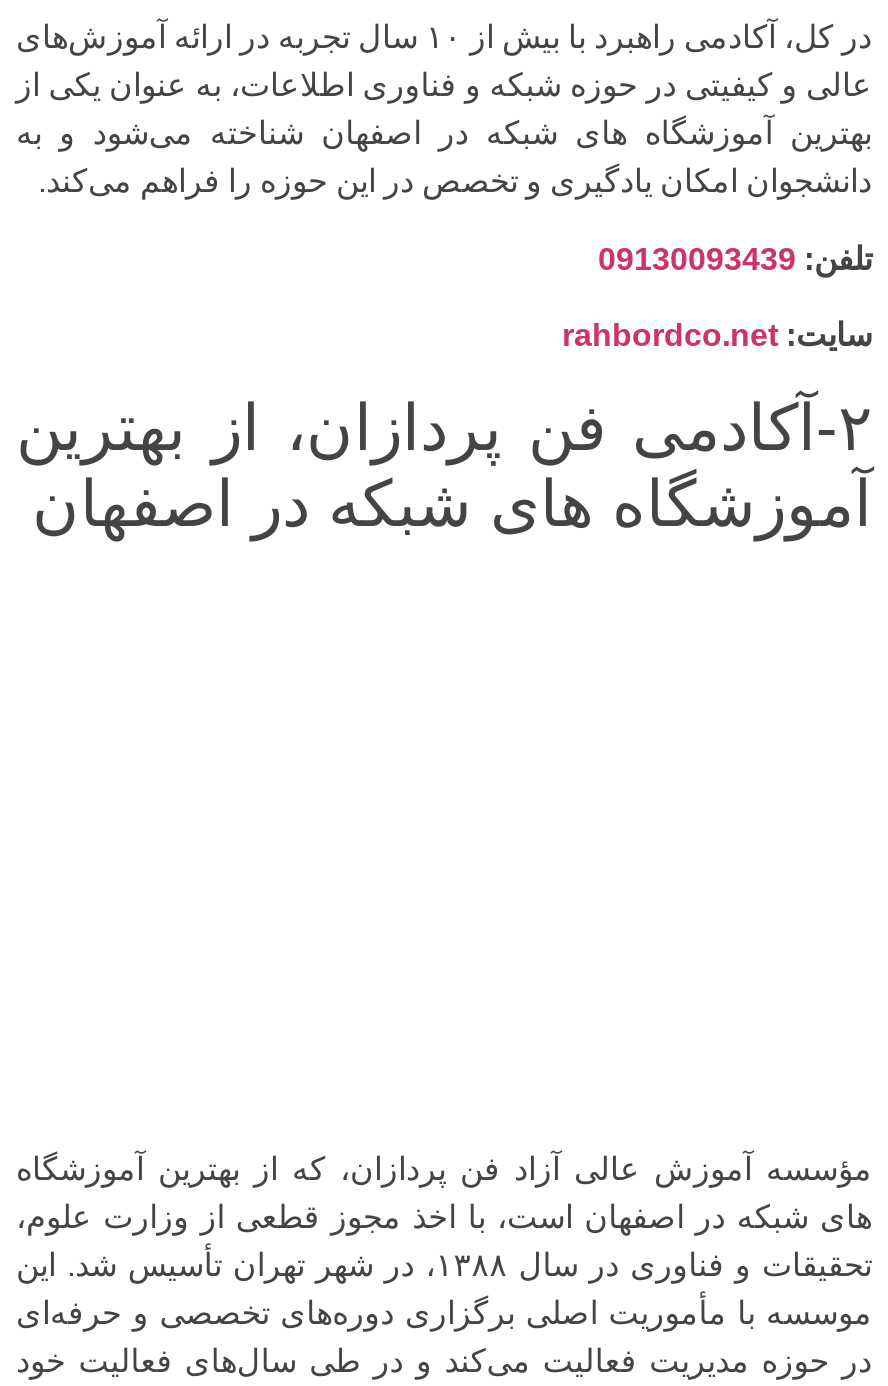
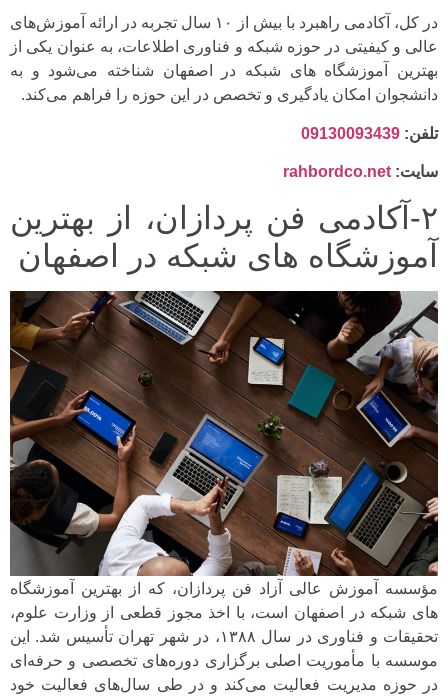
+ [image]
